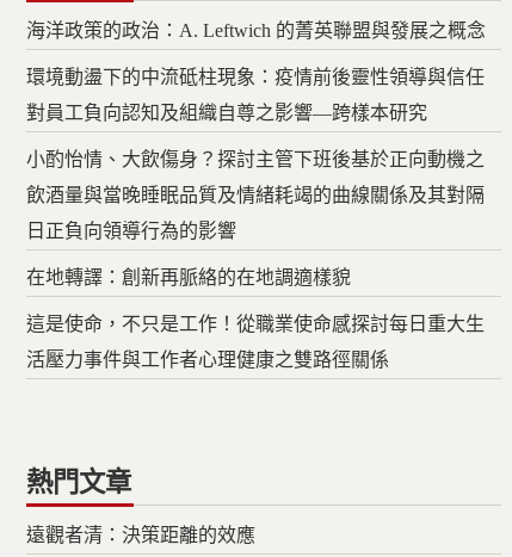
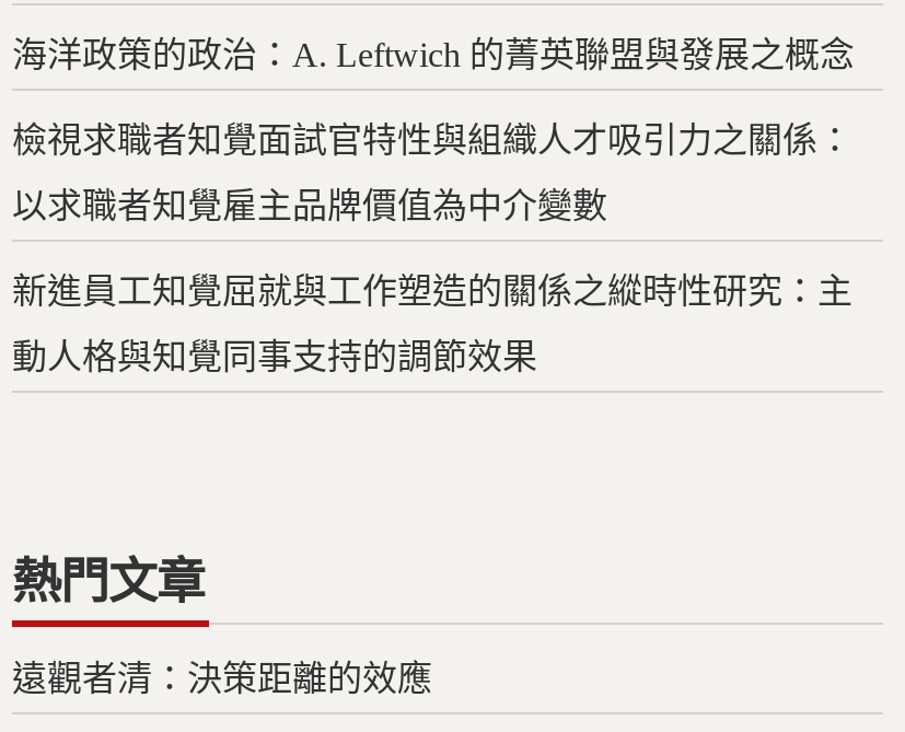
- 環境動盪下的中流砥柱現象：疫情前後靈性領導與信任
- 對員工負向認知及組織自尊之影響—跨樣本研究
- 小酌怡情、大飲傷身？探討主管下班後基於正向動機之
- 飲酒量與當晚睡眠品質及情緒耗竭的曲線關係及其對隔
- 日正負向領導行為的影響
- 在地轉譯：創新再脈絡的在地調適樣貌
- 這是使命，不只是工作！從職業使命感探討每日重大生
- 活壓力事件與工作者心理健康之雙路徑關係
+ 檢視求職者知覺面試官特性與組織人才吸引力之關係：
+ 以求職者知覺雇主品牌價值為中介變數
+ 新進員工知覺屈就與工作塑造的關係之縱時性研究：主
+ 動人格與知覺同事支持的調節效果
